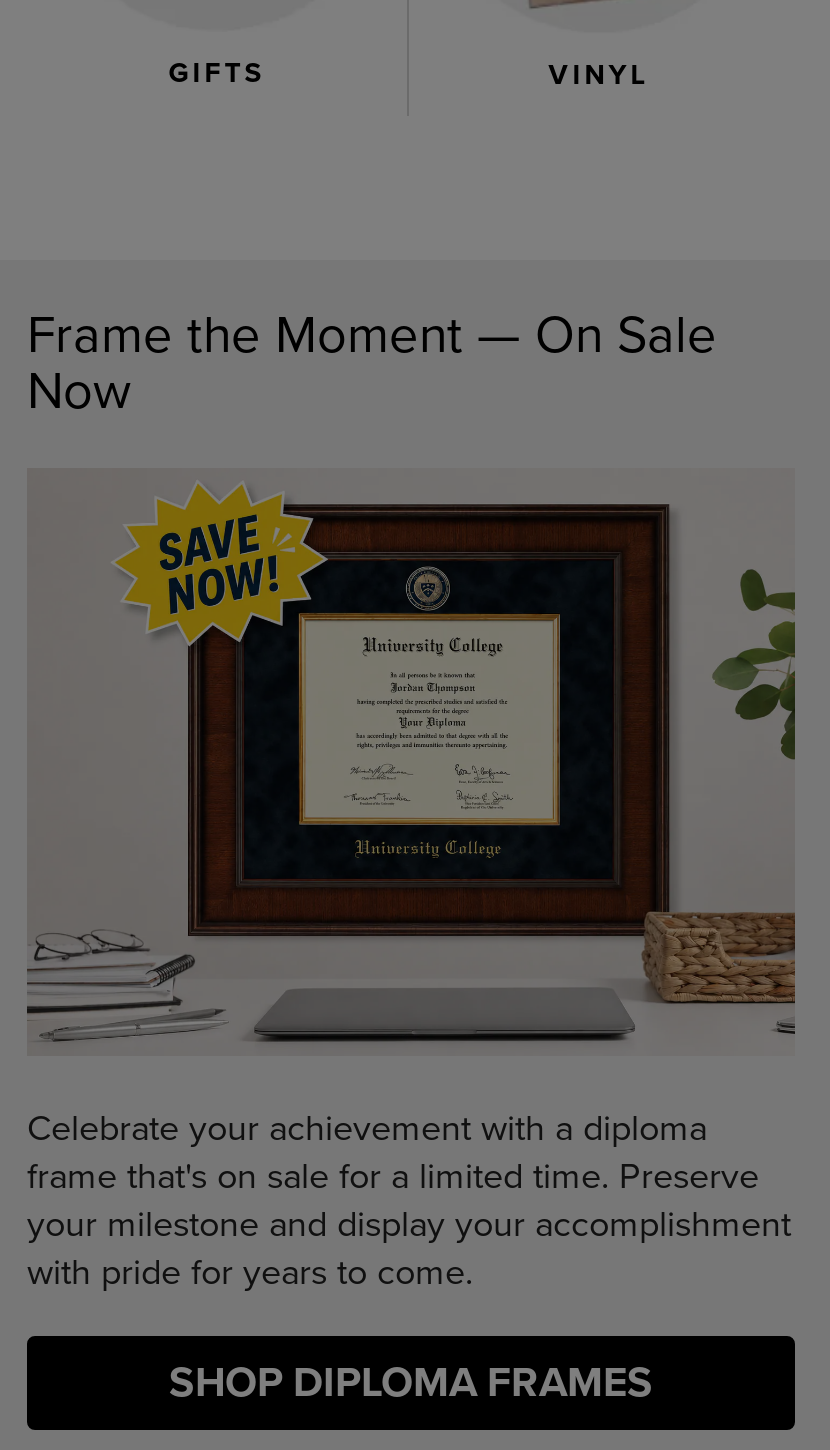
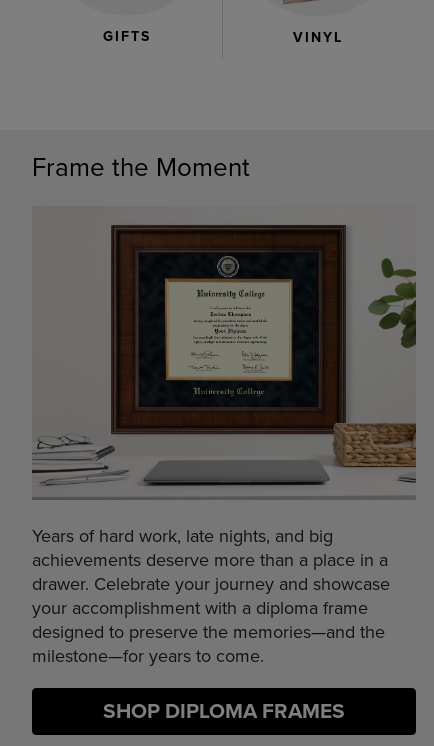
- Frame the Moment — On Sale
- Now
+ Frame the Moment

- [image]
- Celebrate your achievement with a diploma
- frame that's on sale for a limited time. Preserve
- your milestone and display your accomplishment
- with pride for years to come.
+ [image]
+ Years of hard work, late nights, and big
+ achievements deserve more than a place in a
+ drawer. Celebrate your journey and showcase
+ your accomplishment with a diploma frame
+ designed to preserve the memories—and the
+ milestone—for years to come.
